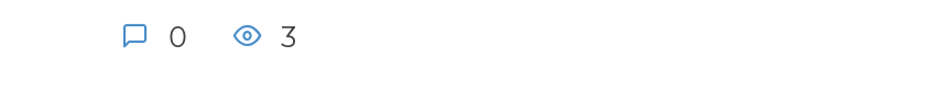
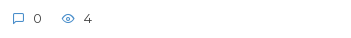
- 3
+ 4
